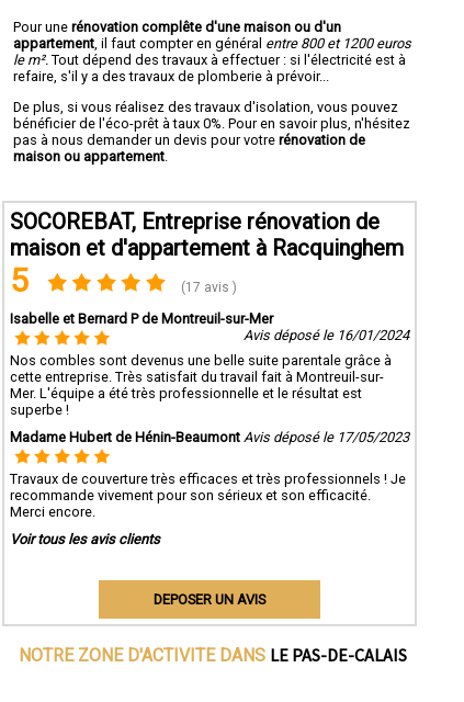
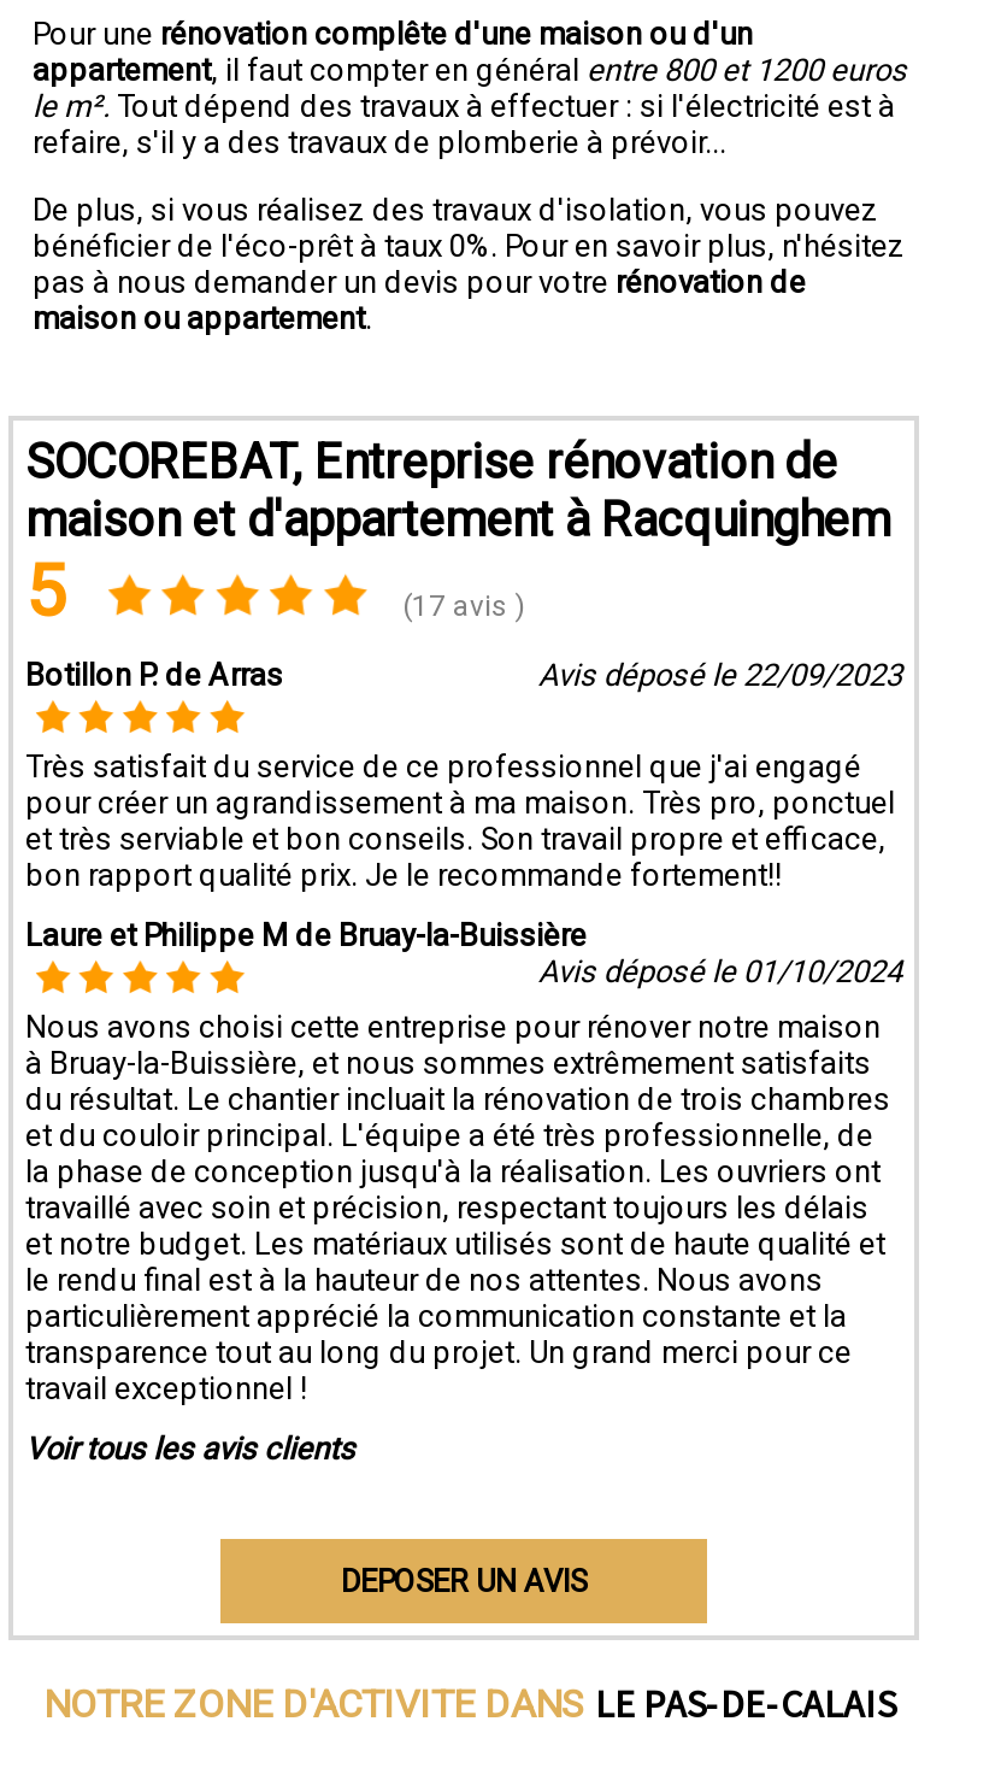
- Isabelle et Bernard P de Montreuil-sur-Mer
- Avis déposé le 16/01/2024
+ Botillon P. de Arras
+ Avis déposé le 22/09/2023

- Nos combles sont devenus une belle suite parentale grâce à
- cette entreprise. Très satisfait du travail fait à Montreuil-sur-
- Mer. L'équipe a été très professionnelle et le résultat est
- superbe !
+ Très satisfait du service de ce professionnel que j'ai engagé
+ pour créer un agrandissement à ma maison. Très pro, ponctuel
+ et très serviable et bon conseils. Son travail propre et efficace,
+ bon rapport qualité prix. Je le recommande fortement!!

- Madame Hubert de Hénin-Beaumont Avis déposé le 17/05/2023
+ Laure et Philippe M de Bruay-la-Buissière
+ Avis déposé le 01/10/2024

- Travaux de couverture très efficaces et très professionnels ! Je
- recommande vivement pour son sérieux et son efficacité.
- Merci encore.
+ Nous avons choisi cette entreprise pour rénover notre maison
+ à Bruay-la-Buissière, et nous sommes extrêmement satisfaits
+ du résultat. Le chantier incluait la rénovation de trois chambres
+ et du couloir principal. L'équipe a été très professionnelle, de
+ la phase de conception jusqu'à la réalisation. Les ouvriers ont
+ travaillé avec soin et précision, respectant toujours les délais
+ et notre budget. Les matériaux utilisés sont de haute qualité et
+ le rendu final est à la hauteur de nos attentes. Nous avons
+ particulièrement apprécié la communication constante et la
+ transparence tout au long du projet. Un grand merci pour ce
+ travail exceptionnel !
